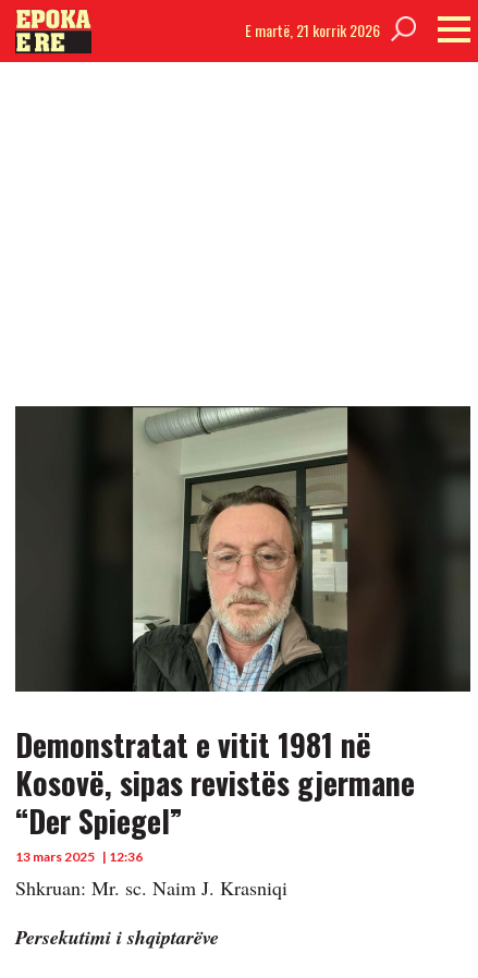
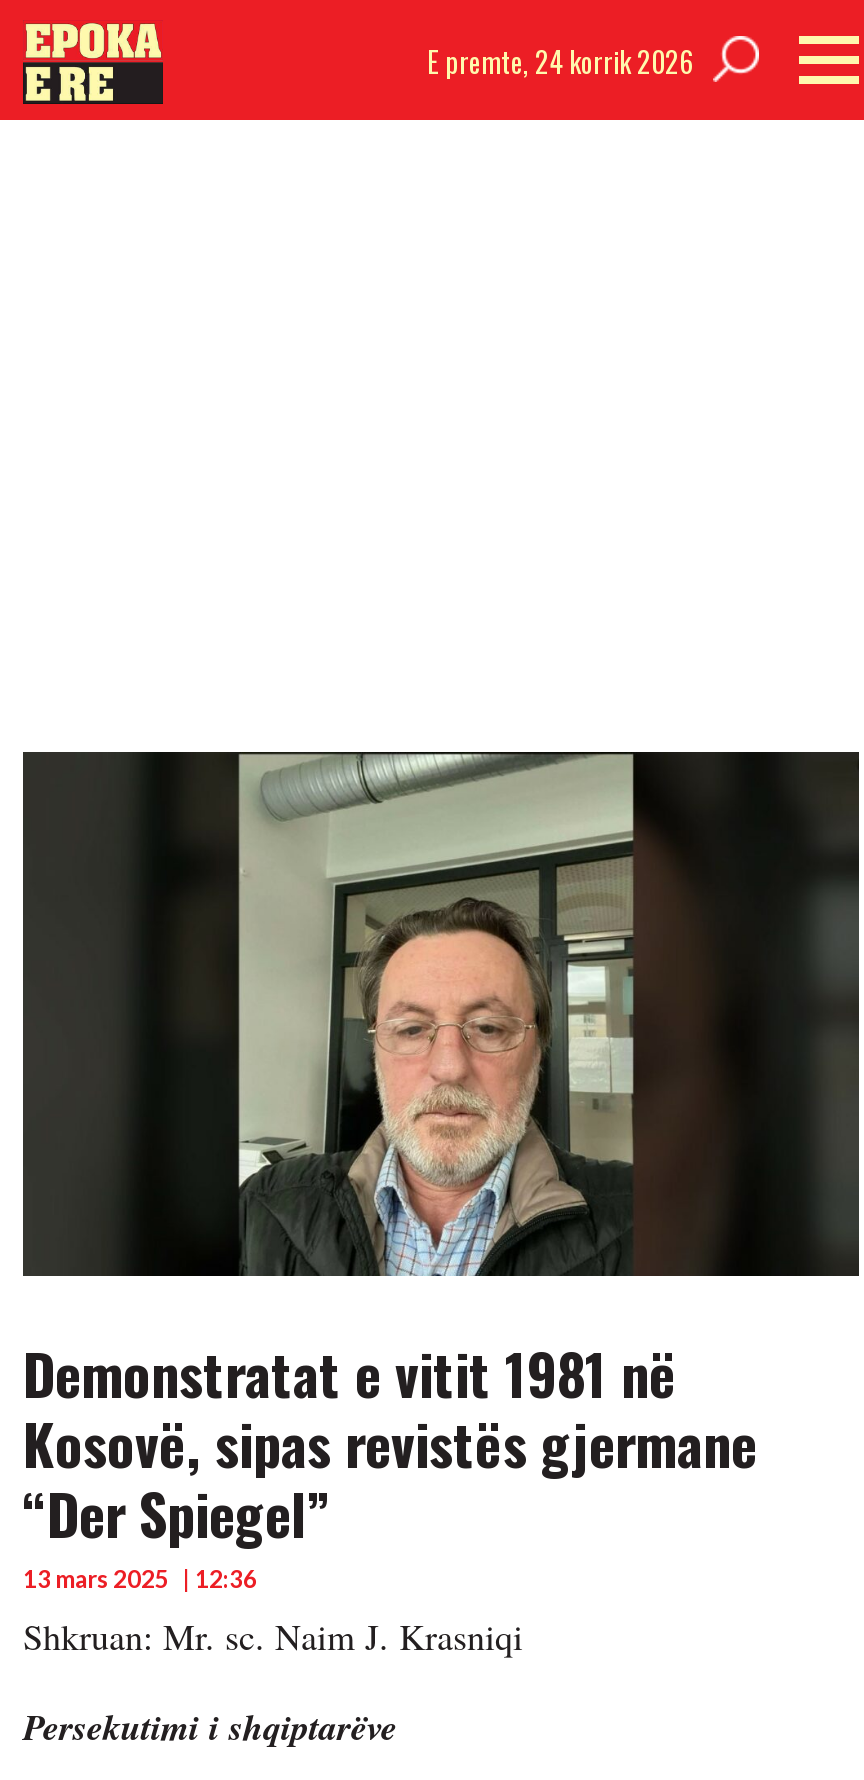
- E martë, 21 korrik 2026
+ E premte, 24 korrik 2026
